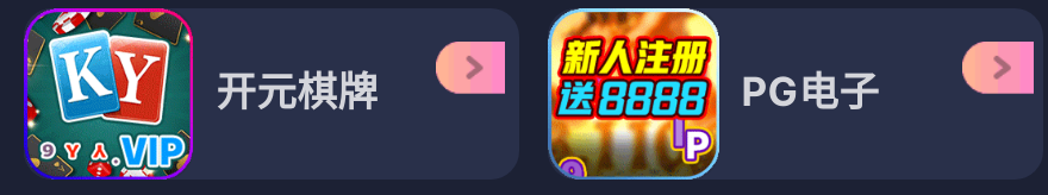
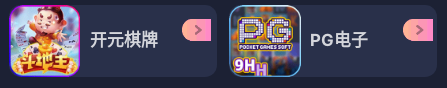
- [image]
+ [image]

- [image]
+ [image]
